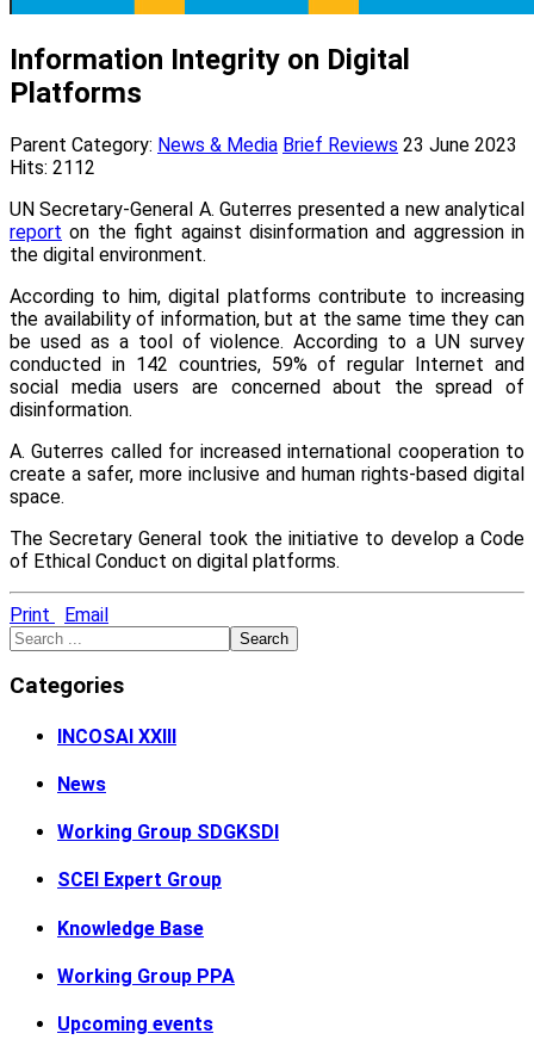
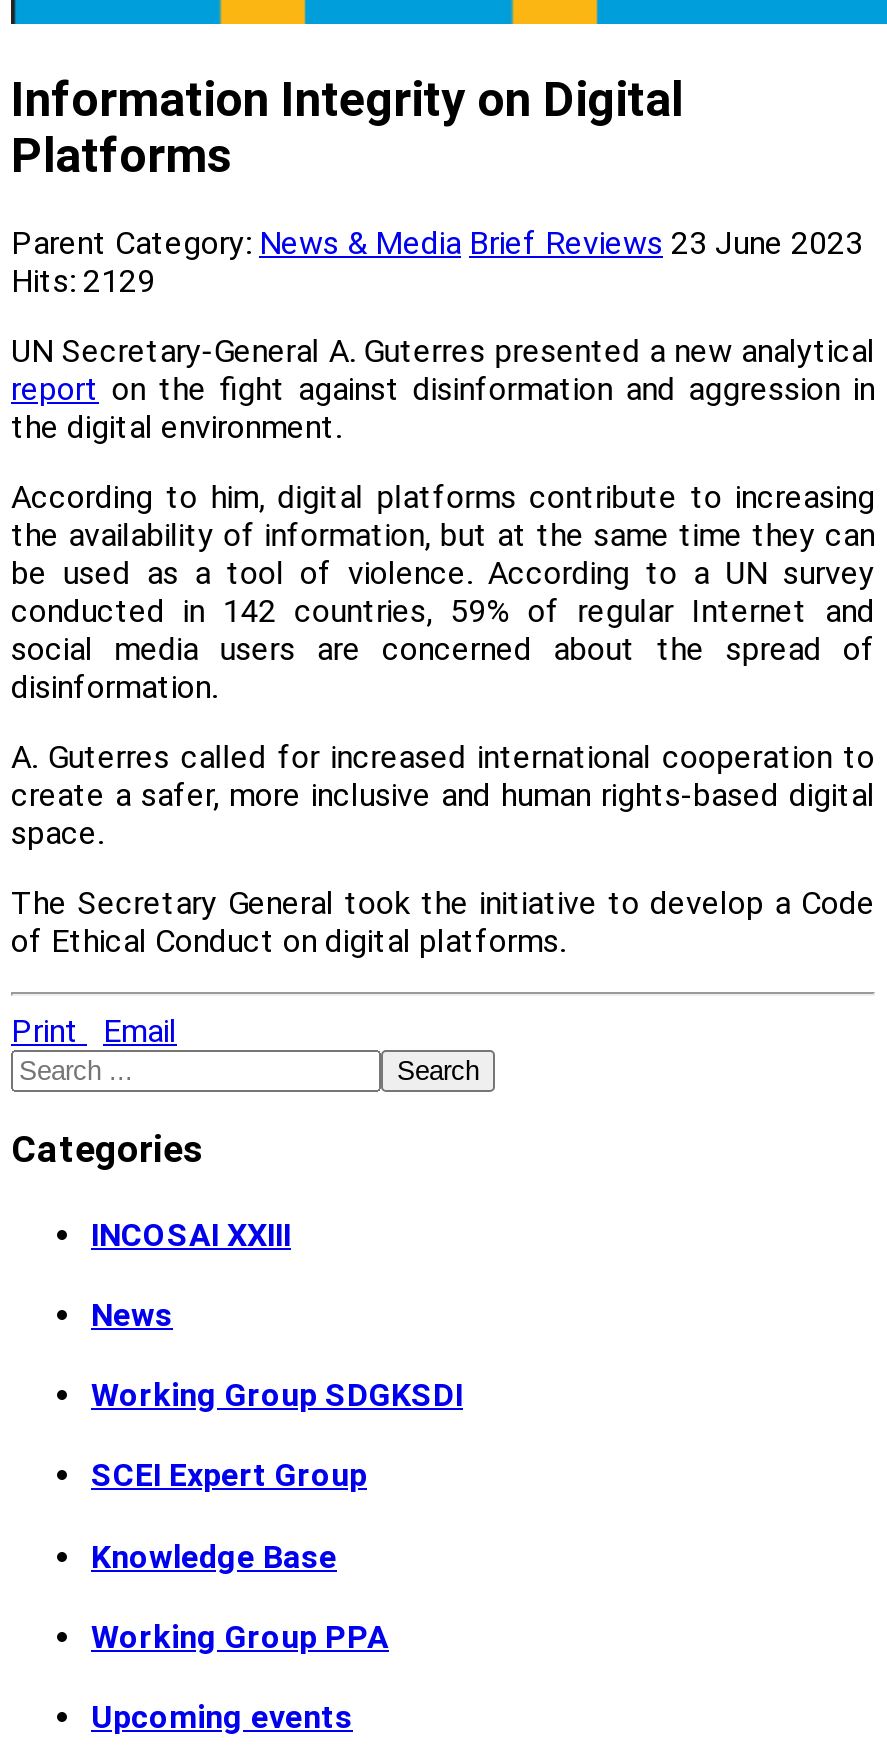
- Hits: 2112
+ Hits: 2129
